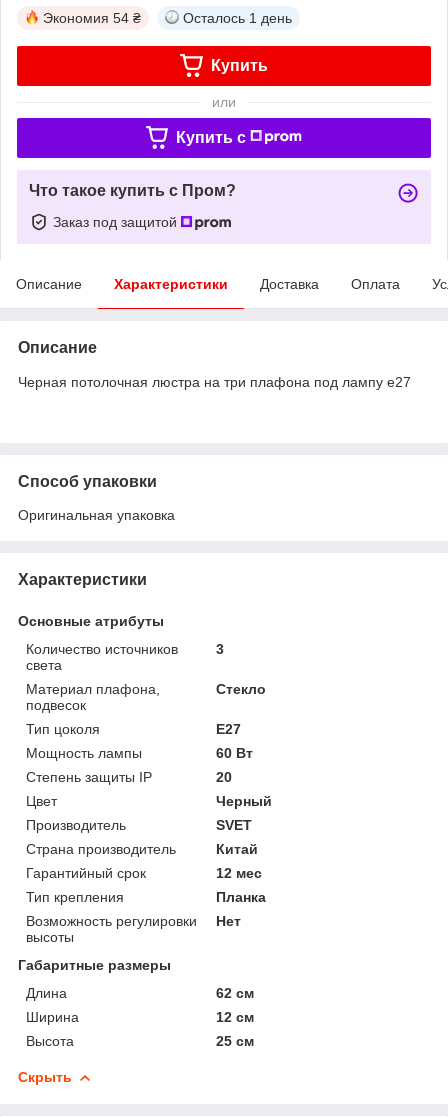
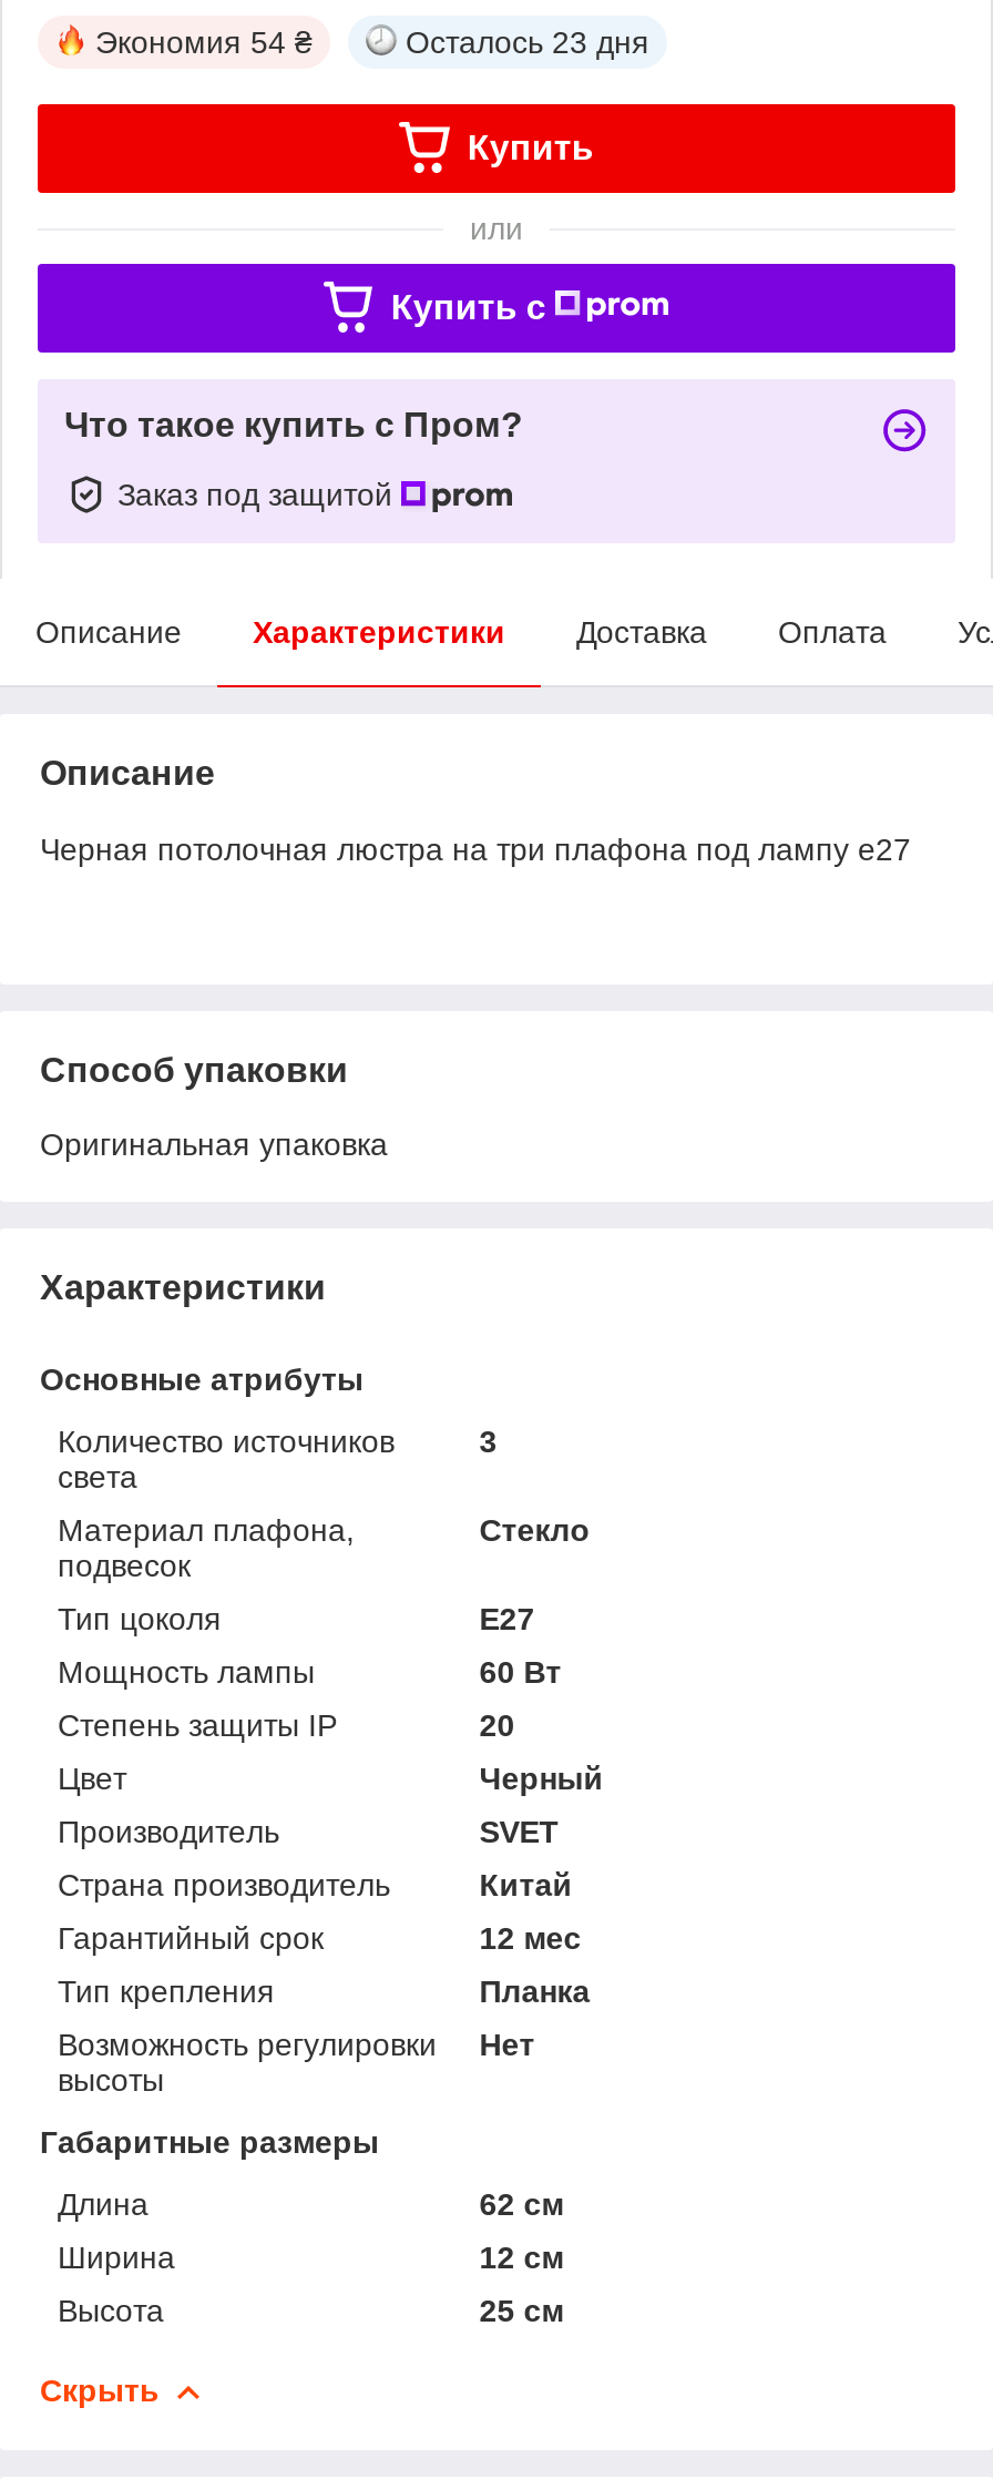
- Осталось 1 день
+ Осталось 23 дня
